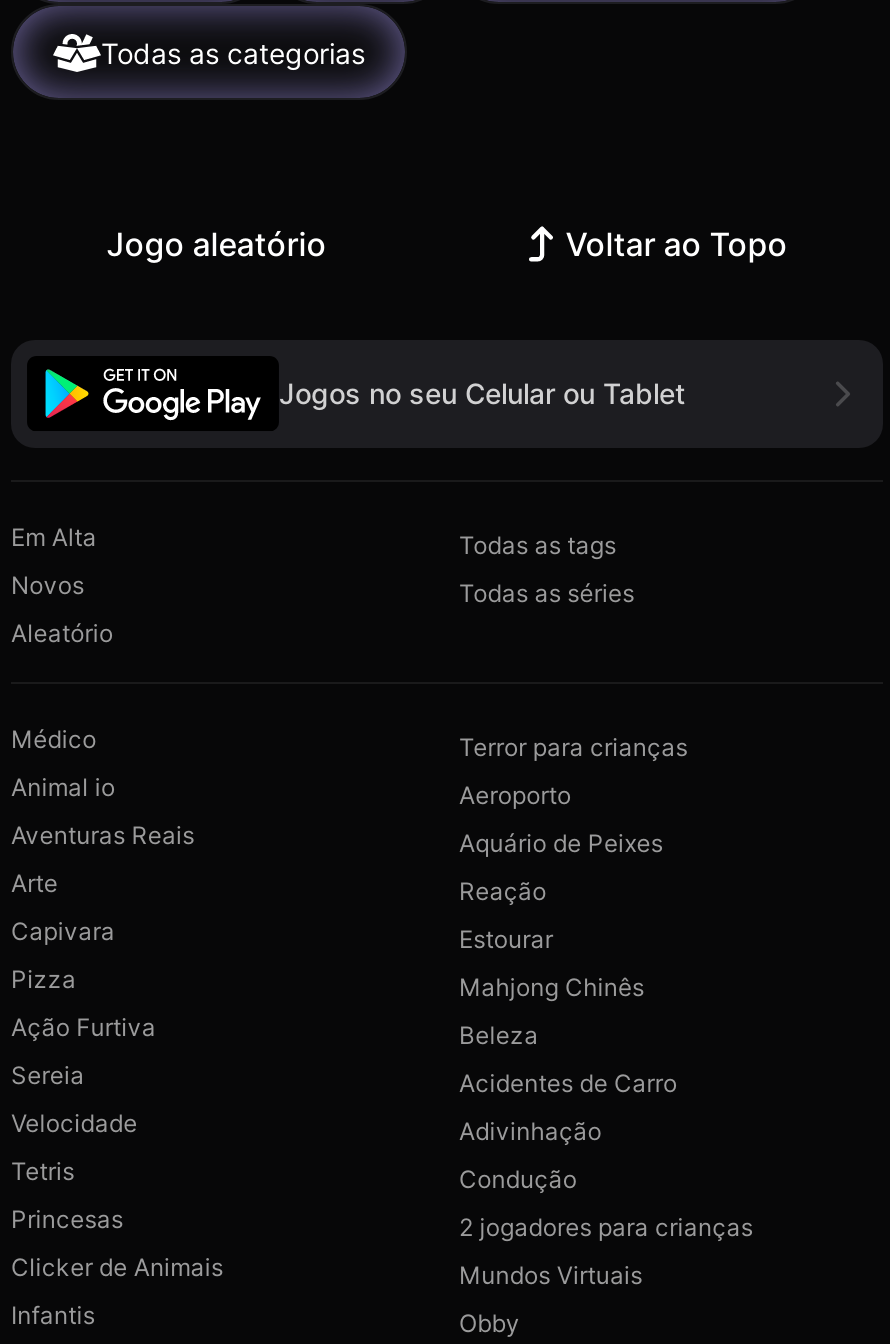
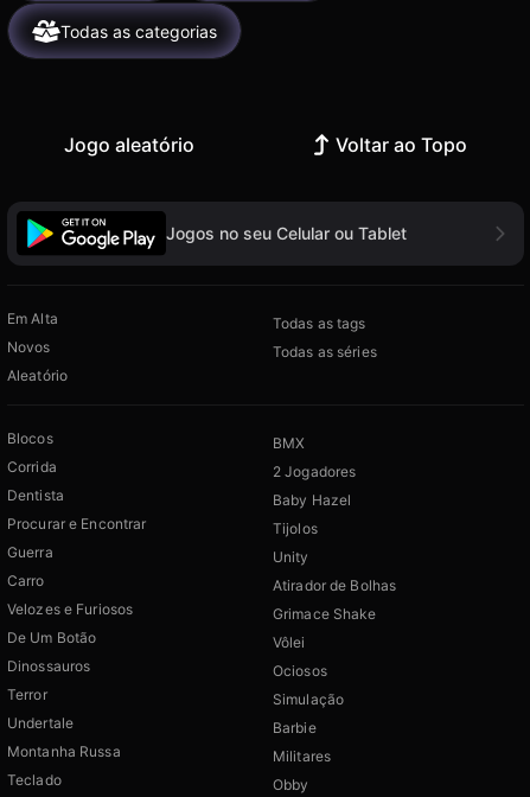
- Médico
+ Blocos

- Terror para crianças
+ BMX

- Animal io
+ Corrida

- Aeroporto
+ 2 Jogadores

- Aventuras Reais
+ Dentista

- Aquário de Peixes
+ Baby Hazel

- Arte
+ Procurar e Encontrar

- Reação
+ Tijolos

- Capivara
+ Guerra

- Estourar
+ Unity

- Pizza
+ Carro

- Mahjong Chinês
+ Atirador de Bolhas

- Ação Furtiva
+ Velozes e Furiosos

- Beleza
+ Grimace Shake

- Sereia
+ De Um Botão

- Acidentes de Carro
+ Vôlei

- Velocidade
+ Dinossauros

- Adivinhação
+ Ociosos

- Tetris
+ Terror

- Condução
+ Simulação

- Princesas
+ Undertale

- 2 jogadores para crianças
+ Barbie

- Clicker de Animais
+ Montanha Russa

- Mundos Virtuais
+ Militares

- Infantis
+ Teclado
